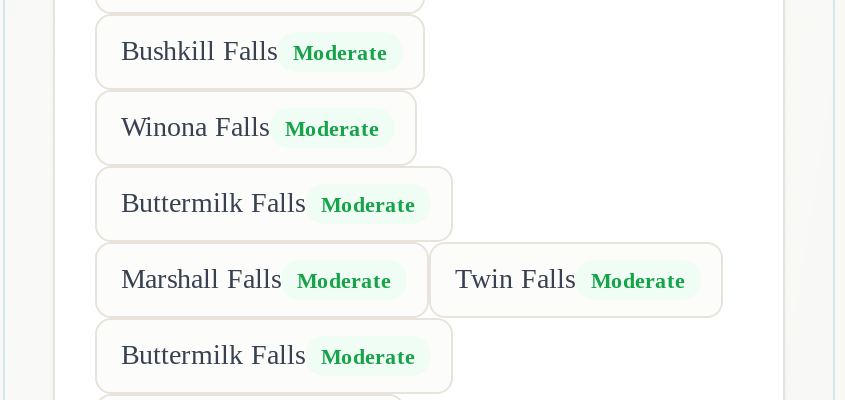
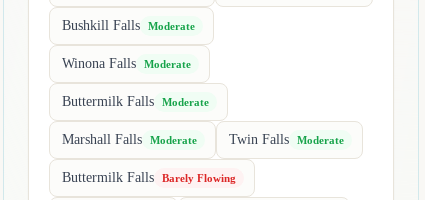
- Moderate
+ Barely Flowing
